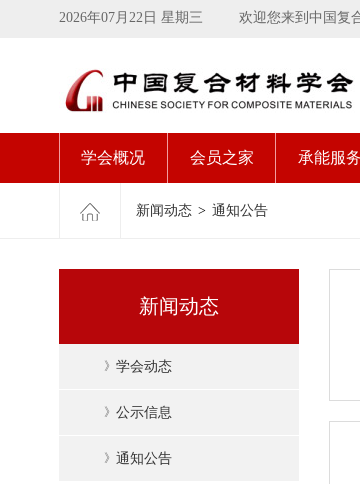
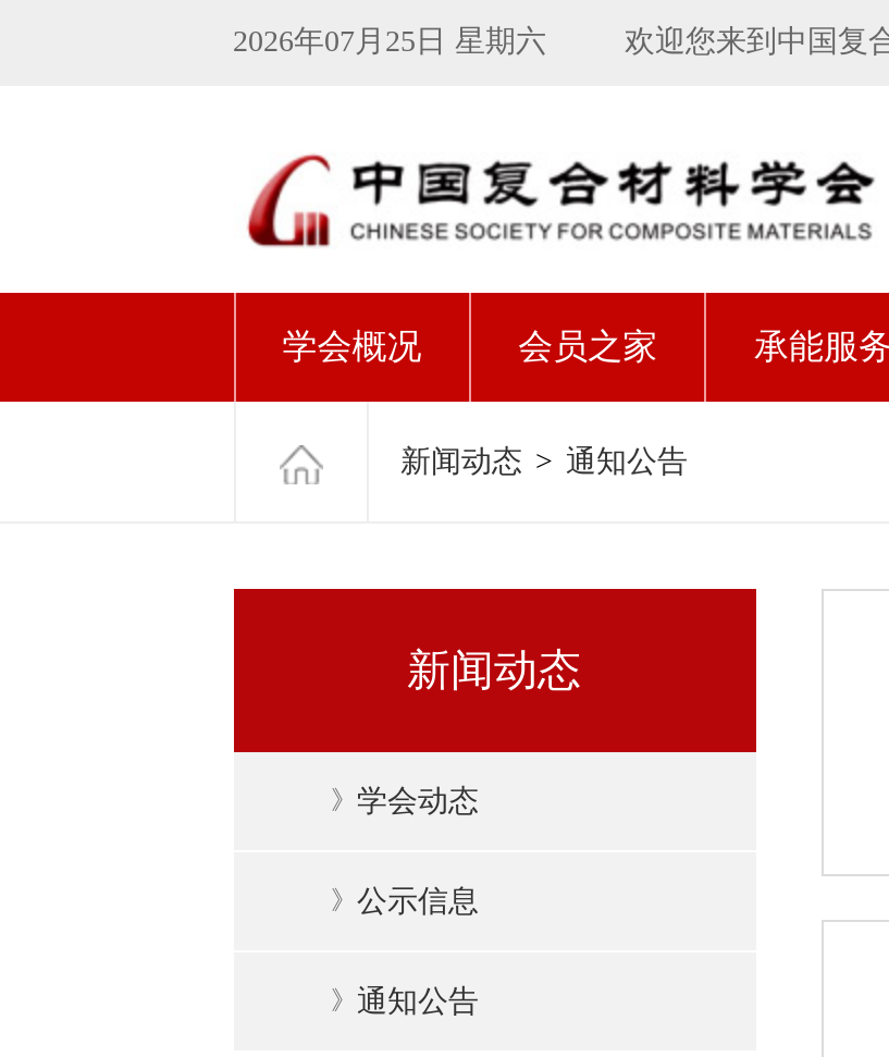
- 2026年07月22日 星期三
+ 2026年07月25日 星期六
